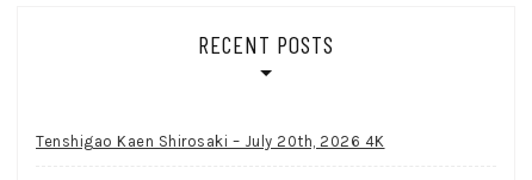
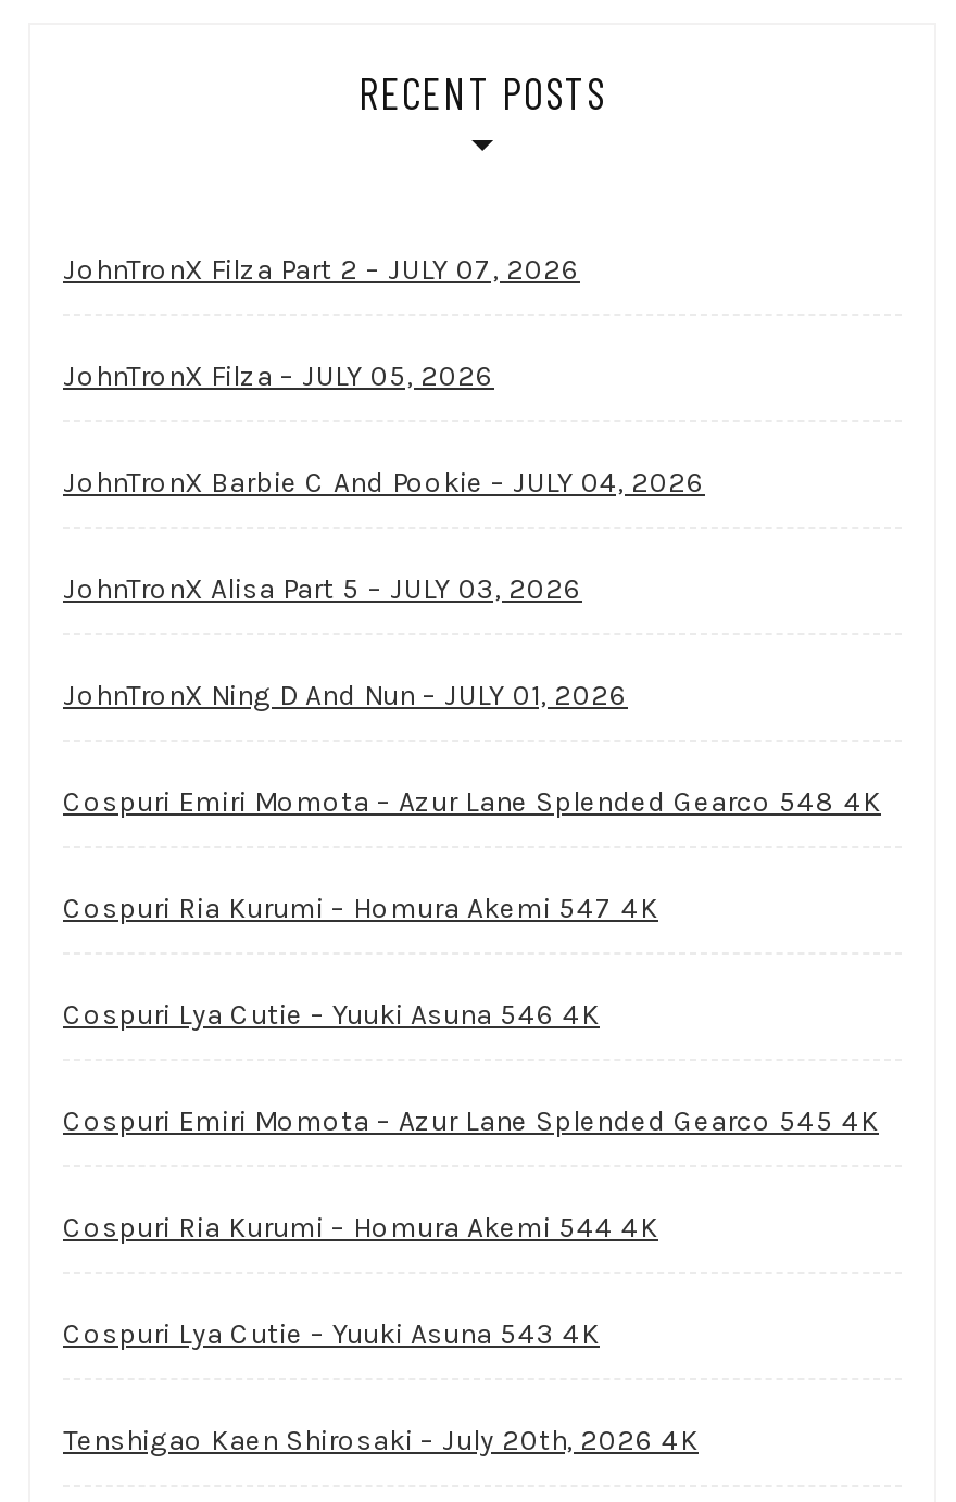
+ JohnTronX Filza Part 2 – JULY 07, 2026
+ JohnTronX Filza – JULY 05, 2026
+ JohnTronX Barbie C And Pookie – JULY 04, 2026
+ JohnTronX Alisa Part 5 – JULY 03, 2026
+ JohnTronX Ning D And Nun – JULY 01, 2026
+ Cospuri Emiri Momota – Azur Lane Splended Gearco 548 4K
+ Cospuri Ria Kurumi – Homura Akemi 547 4K
+ Cospuri Lya Cutie – Yuuki Asuna 546 4K
+ Cospuri Emiri Momota – Azur Lane Splended Gearco 545 4K
+ Cospuri Ria Kurumi – Homura Akemi 544 4K
+ Cospuri Lya Cutie – Yuuki Asuna 543 4K
